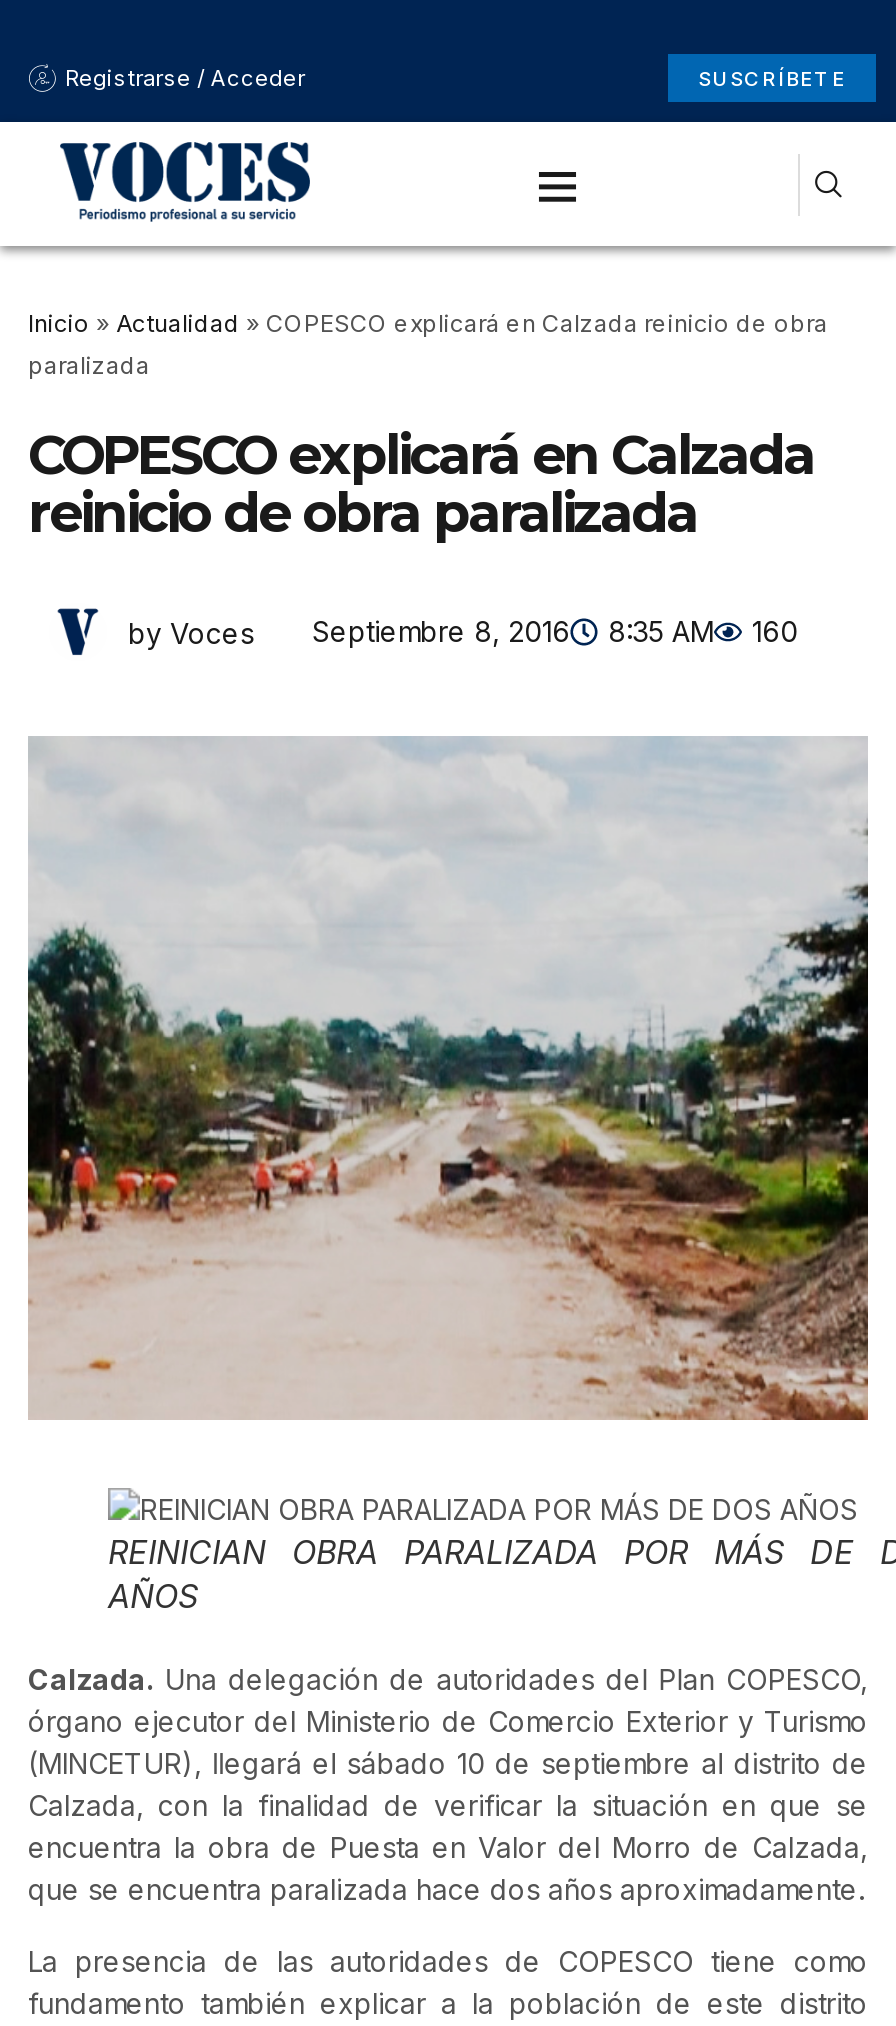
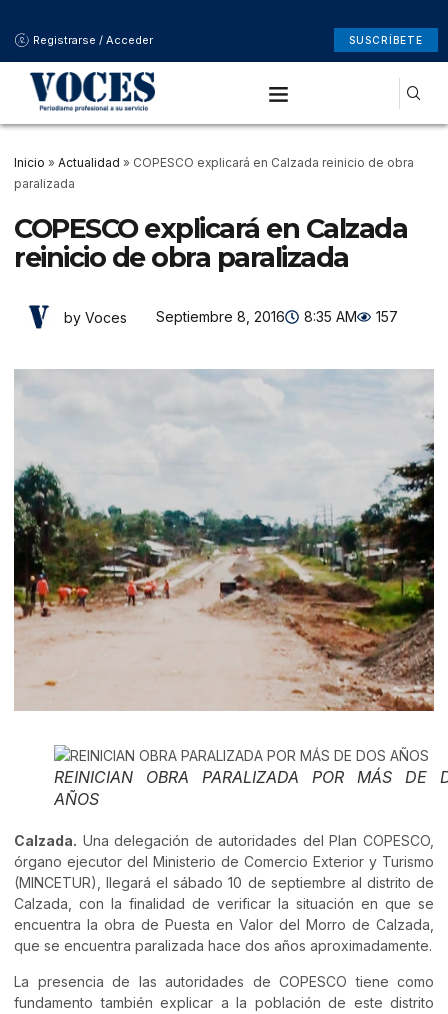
- by Voces Septiembre 8, 2016 8:35 AM 160
+ by Voces Septiembre 8, 2016 8:35 AM 157
